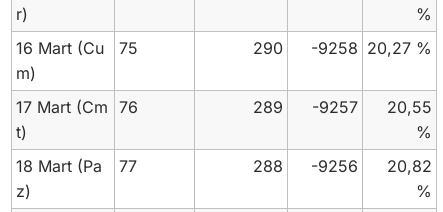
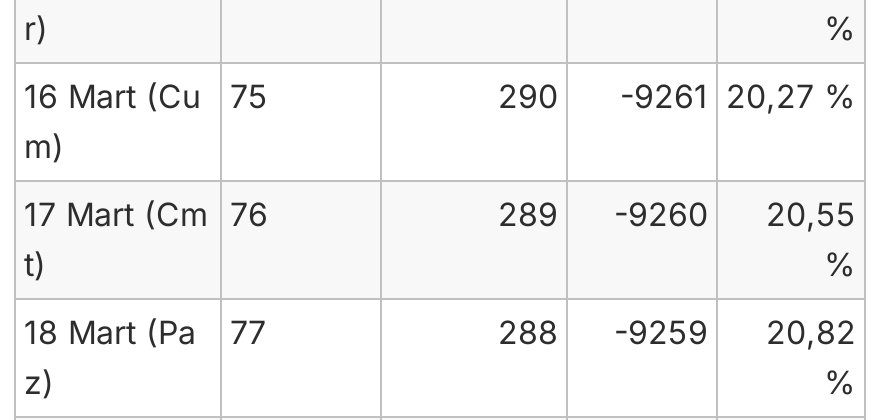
- 290 -9258 20,27 %
+ 290 -9261 20,27 %

- 289 -9257 20,55
+ 289 -9260 20,55

- 288 -9256 20,82
+ 288 -9259 20,82
